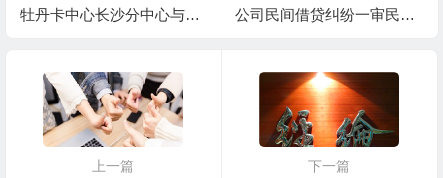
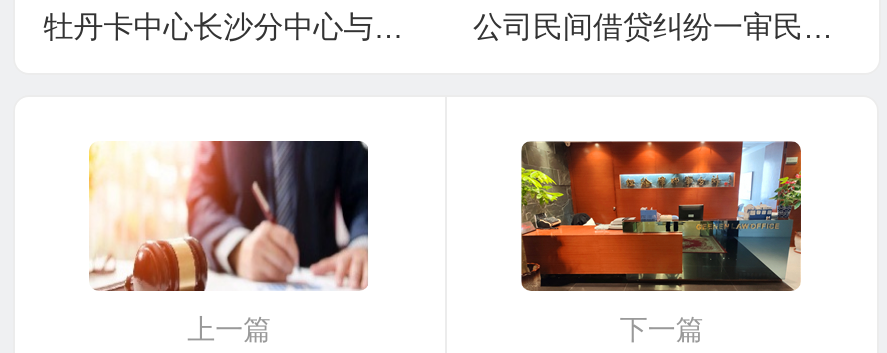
- [image]
+ [image]

- [image]
+ [image]
